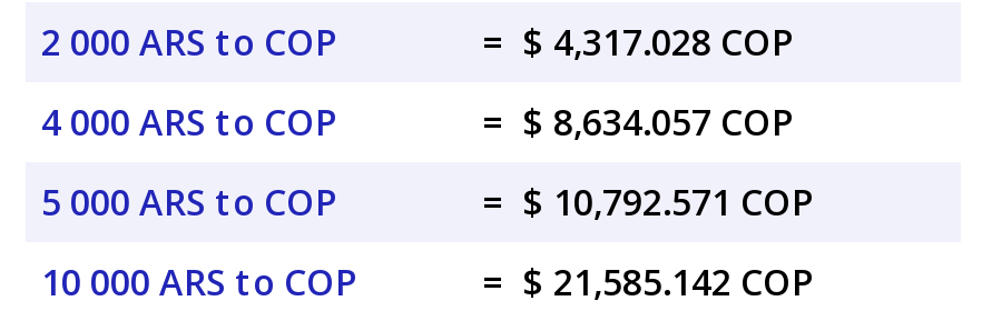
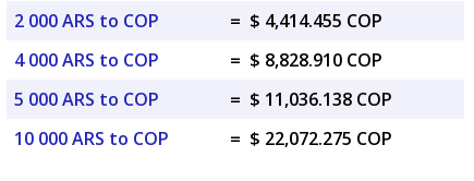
- = $ 4,317.028 COP
+ = $ 4,414.455 COP

- = $ 8,634.057 COP
+ = $ 8,828.910 COP

- = $ 10,792.571 COP
+ = $ 11,036.138 COP

- = $ 21,585.142 COP
+ = $ 22,072.275 COP
